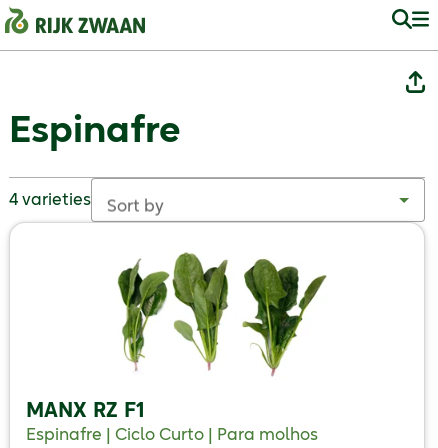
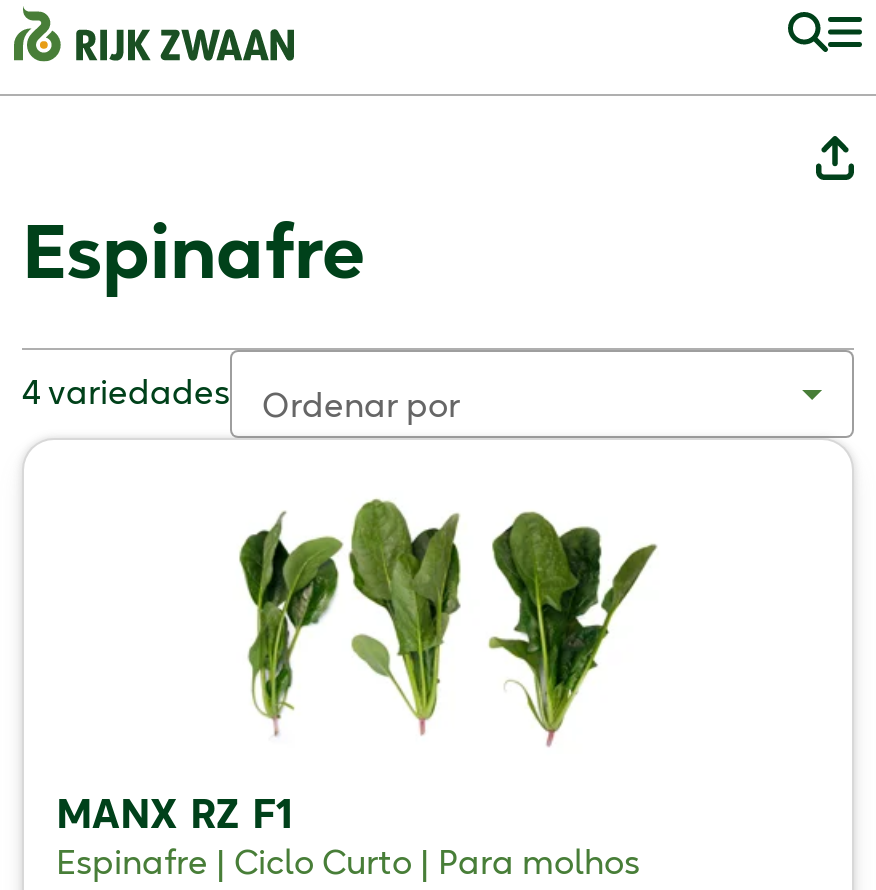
- 4 varieties
- Sort by
+ 4 variedades
+ Ordenar por
